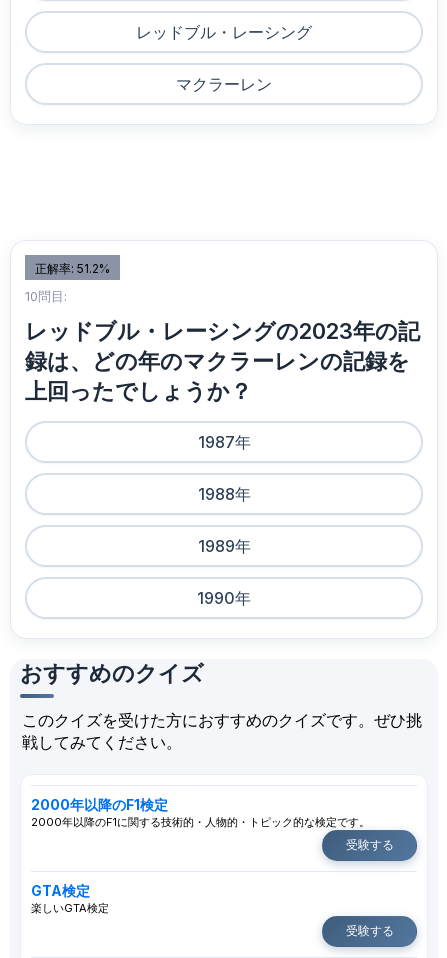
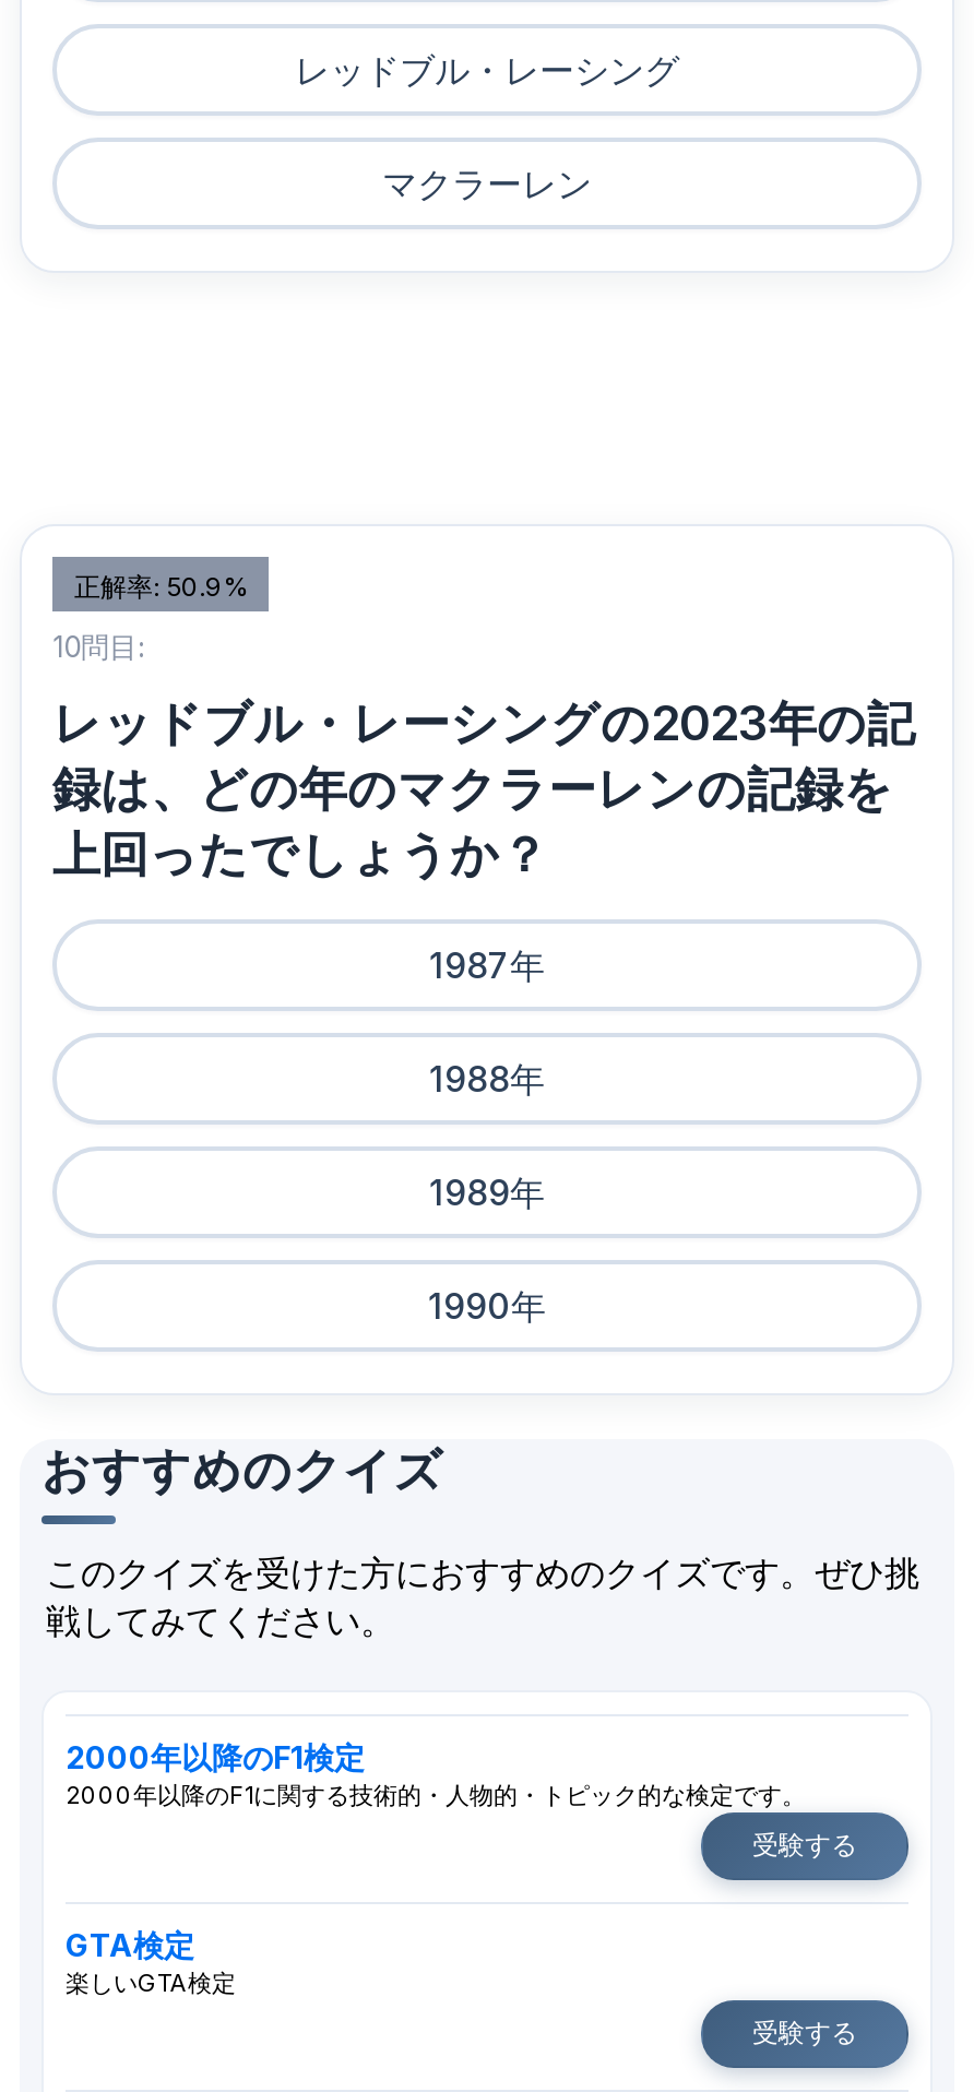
- 正解率: 51.2%
+ 正解率: 50.9%
